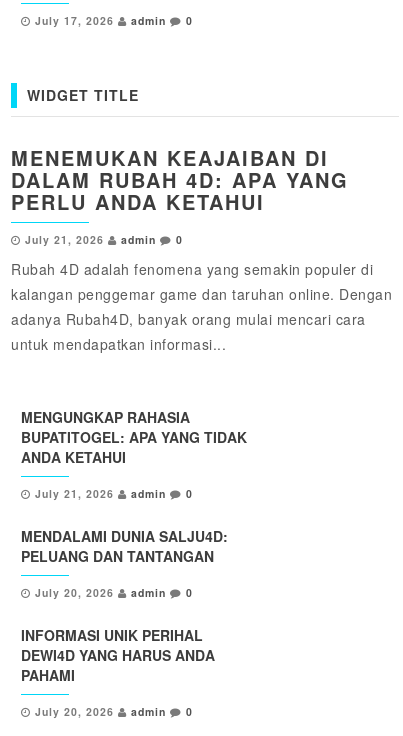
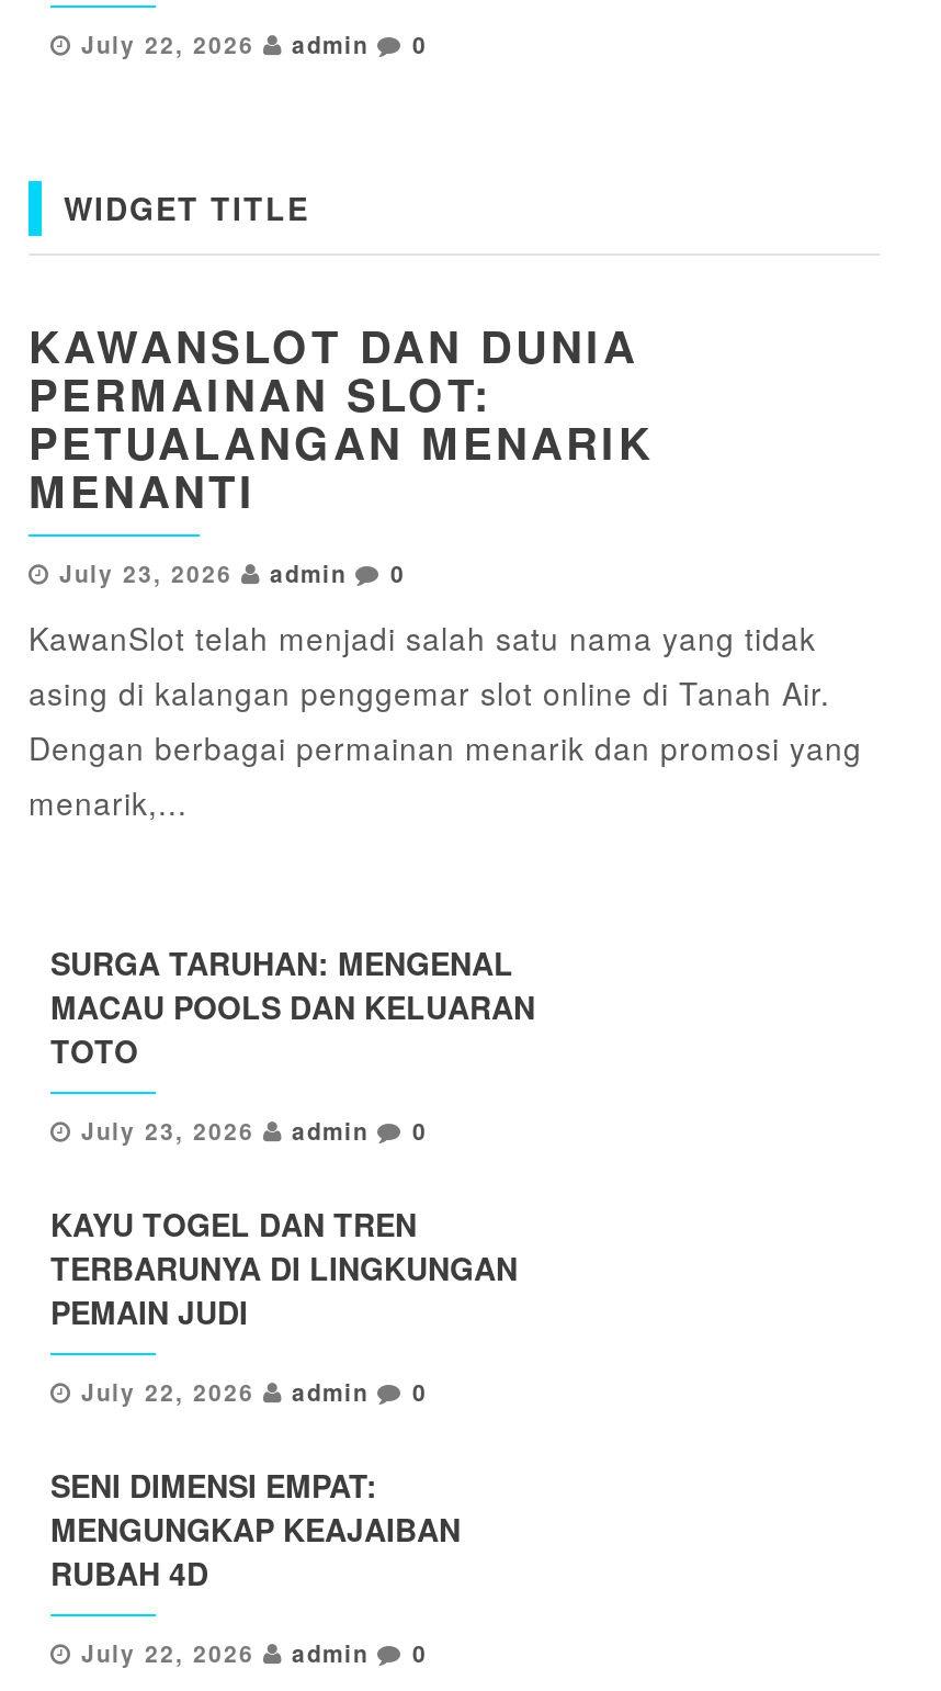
- July 17, 2026 admin 0
+ July 22, 2026 admin 0

- MENEMUKAN KEAJAIBAN DI
- DALAM RUBAH 4D: APA YANG
- PERLU ANDA KETAHUI
+ KAWANSLOT DAN DUNIA
+ PERMAINAN SLOT:
+ PETUALANGAN MENARIK
+ MENANTI

- July 21, 2026 admin 0
+ July 23, 2026 admin 0

- Rubah 4D adalah fenomena yang semakin populer di
- kalangan penggemar game dan taruhan online. Dengan
- adanya Rubah4D, banyak orang mulai mencari cara
- untuk mendapatkan informasi...
+ KawanSlot telah menjadi salah satu nama yang tidak
+ asing di kalangan penggemar slot online di Tanah Air.
+ Dengan berbagai permainan menarik dan promosi yang
+ menarik,...

- MENGUNGKAP RAHASIA
- BUPATITOGEL: APA YANG TIDAK
- ANDA KETAHUI
+ SURGA TARUHAN: MENGENAL
+ MACAU POOLS DAN KELUARAN
+ TOTO

- July 21, 2026 admin 0
+ July 23, 2026 admin 0

- MENDALAMI DUNIA SALJU4D:
- PELUANG DAN TANTANGAN
+ KAYU TOGEL DAN TREN
+ TERBARUNYA DI LINGKUNGAN
+ PEMAIN JUDI

- July 20, 2026 admin 0
+ July 22, 2026 admin 0

- INFORMASI UNIK PERIHAL
- DEWI4D YANG HARUS ANDA
- PAHAMI
+ SENI DIMENSI EMPAT:
+ MENGUNGKAP KEAJAIBAN
+ RUBAH 4D

- July 20, 2026 admin 0
+ July 22, 2026 admin 0
